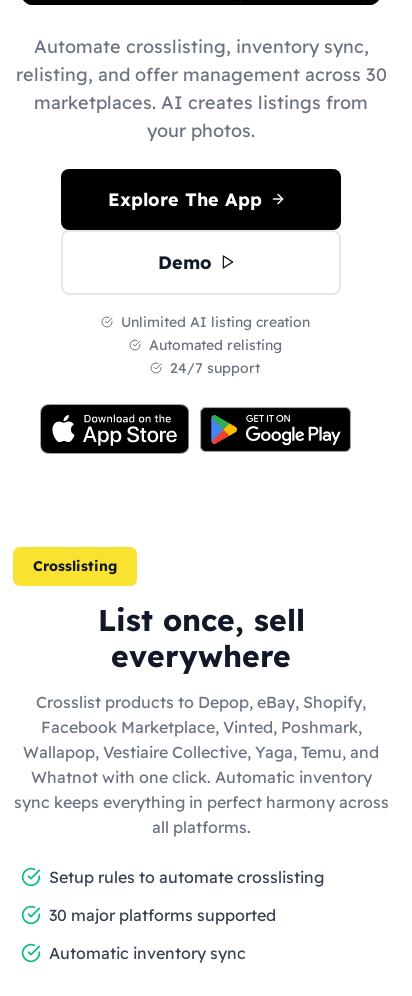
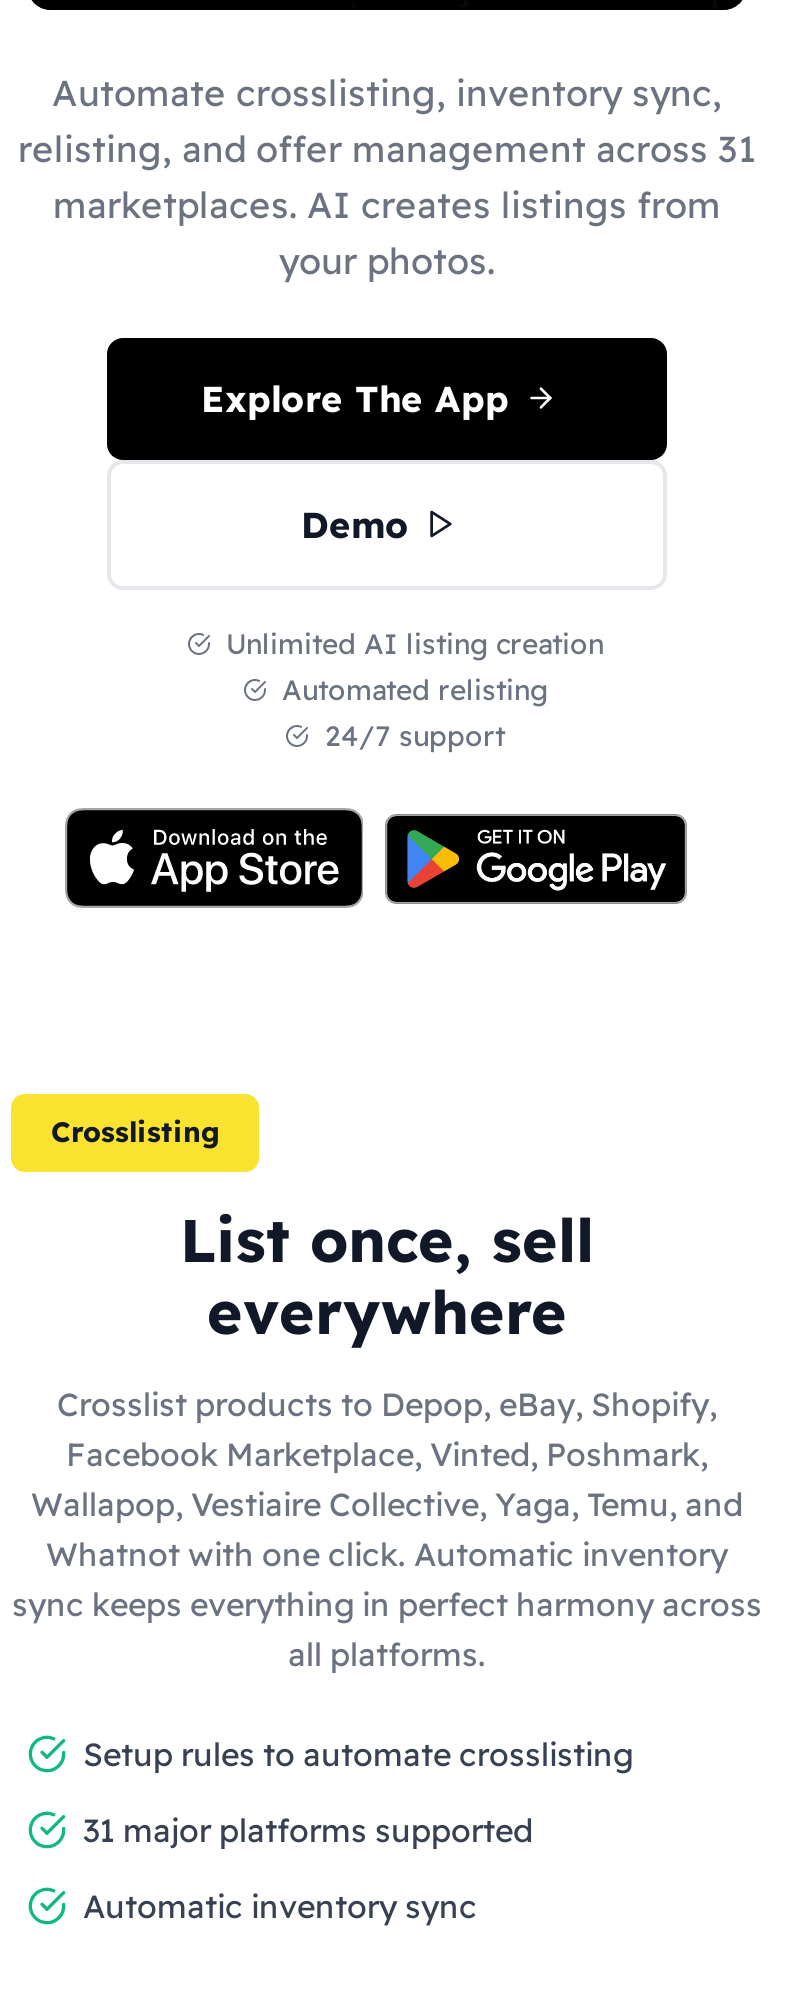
- relisting, and offer management across 30
+ relisting, and offer management across 31

- 30 major platforms supported
+ 31 major platforms supported
